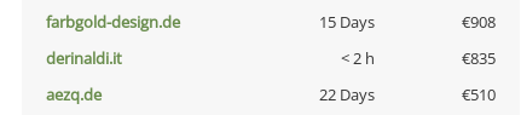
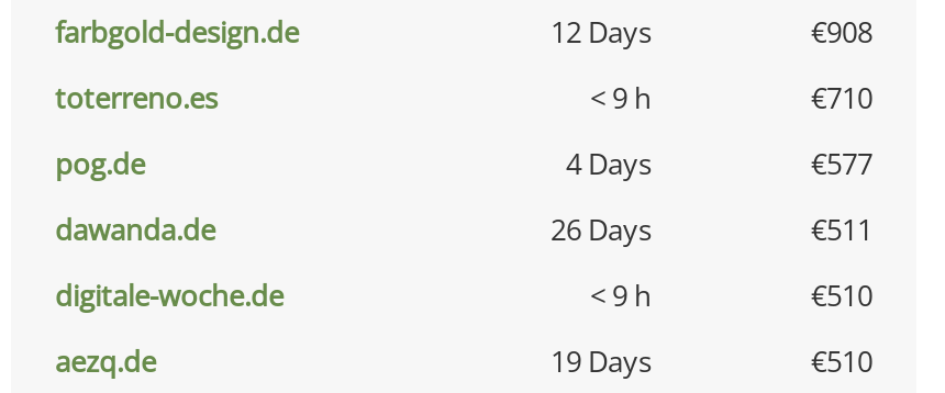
- 15 Days
+ 12 Days

- derinaldi.it
- < 2 h
- €835
+ toterreno.es
+ < 9 h
+ €710
+ pog.de
+ 4 Days
+ €577
+ dawanda.de
+ 26 Days
+ €511
+ digitale-woche.de
+ < 9 h
+ €510

- 22 Days
+ 19 Days
